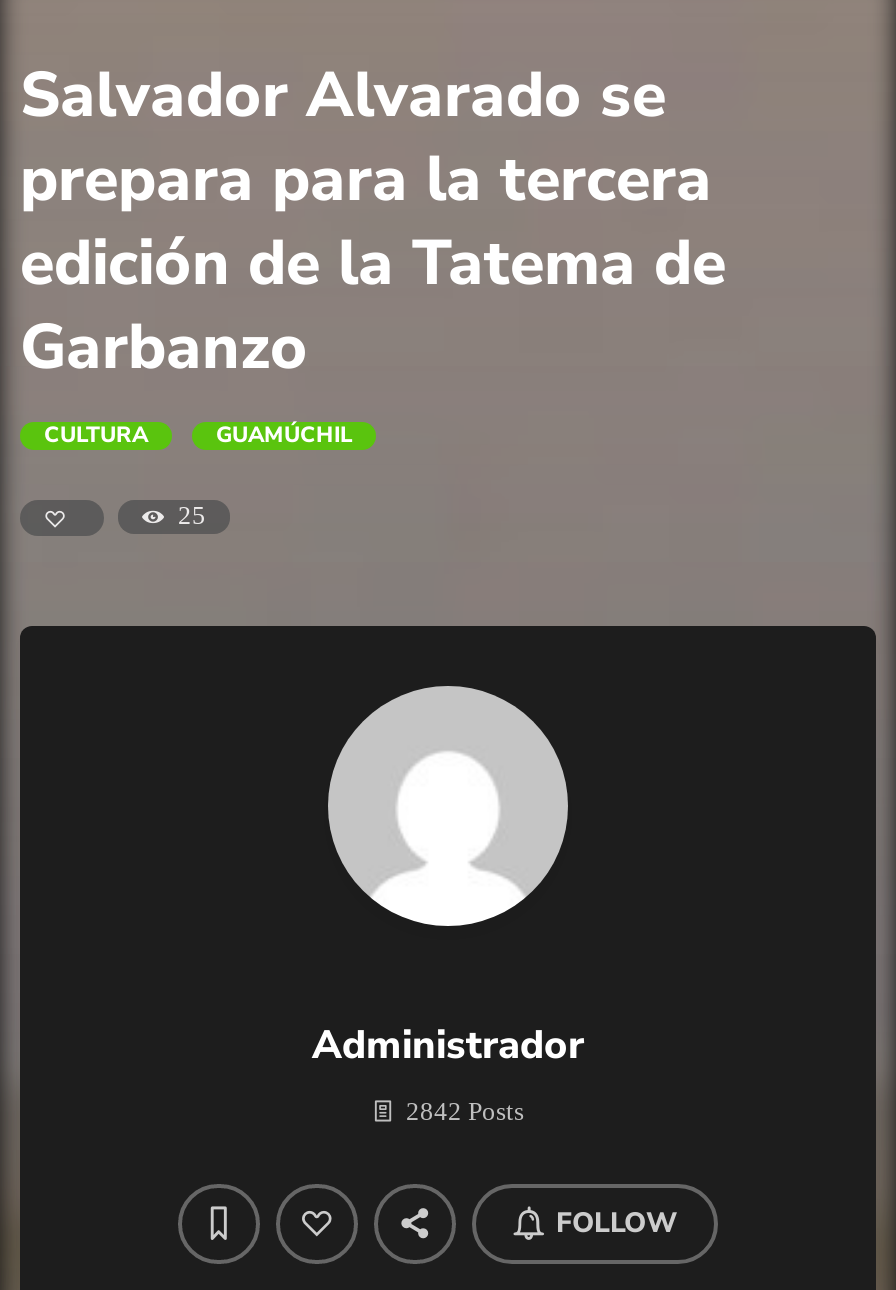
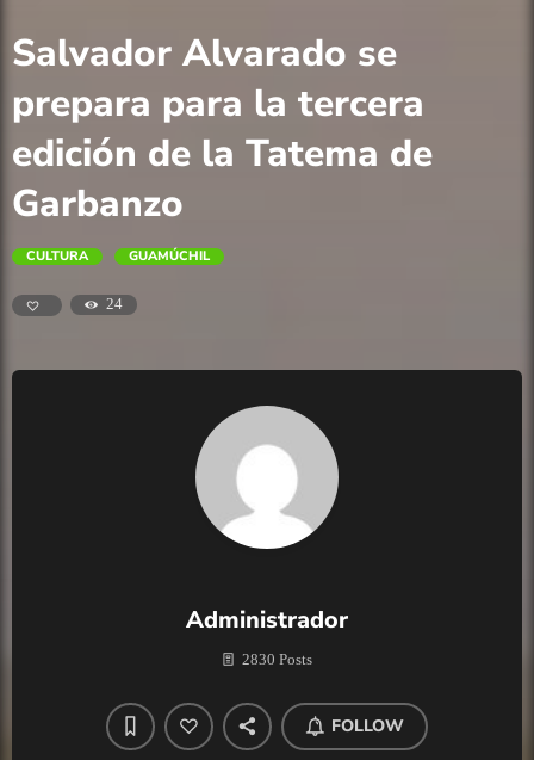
- 25
+ 24

- 2842 Posts
+ 2830 Posts
